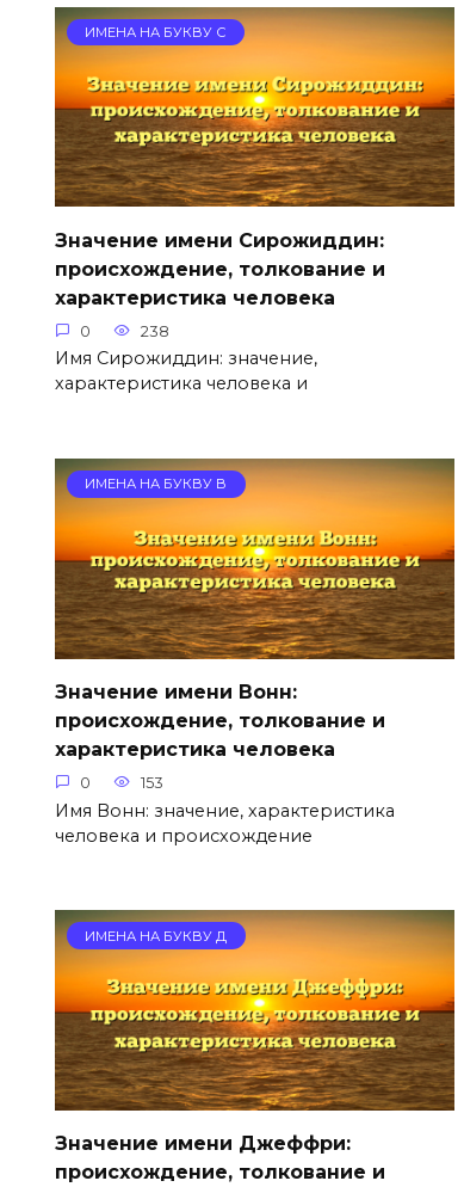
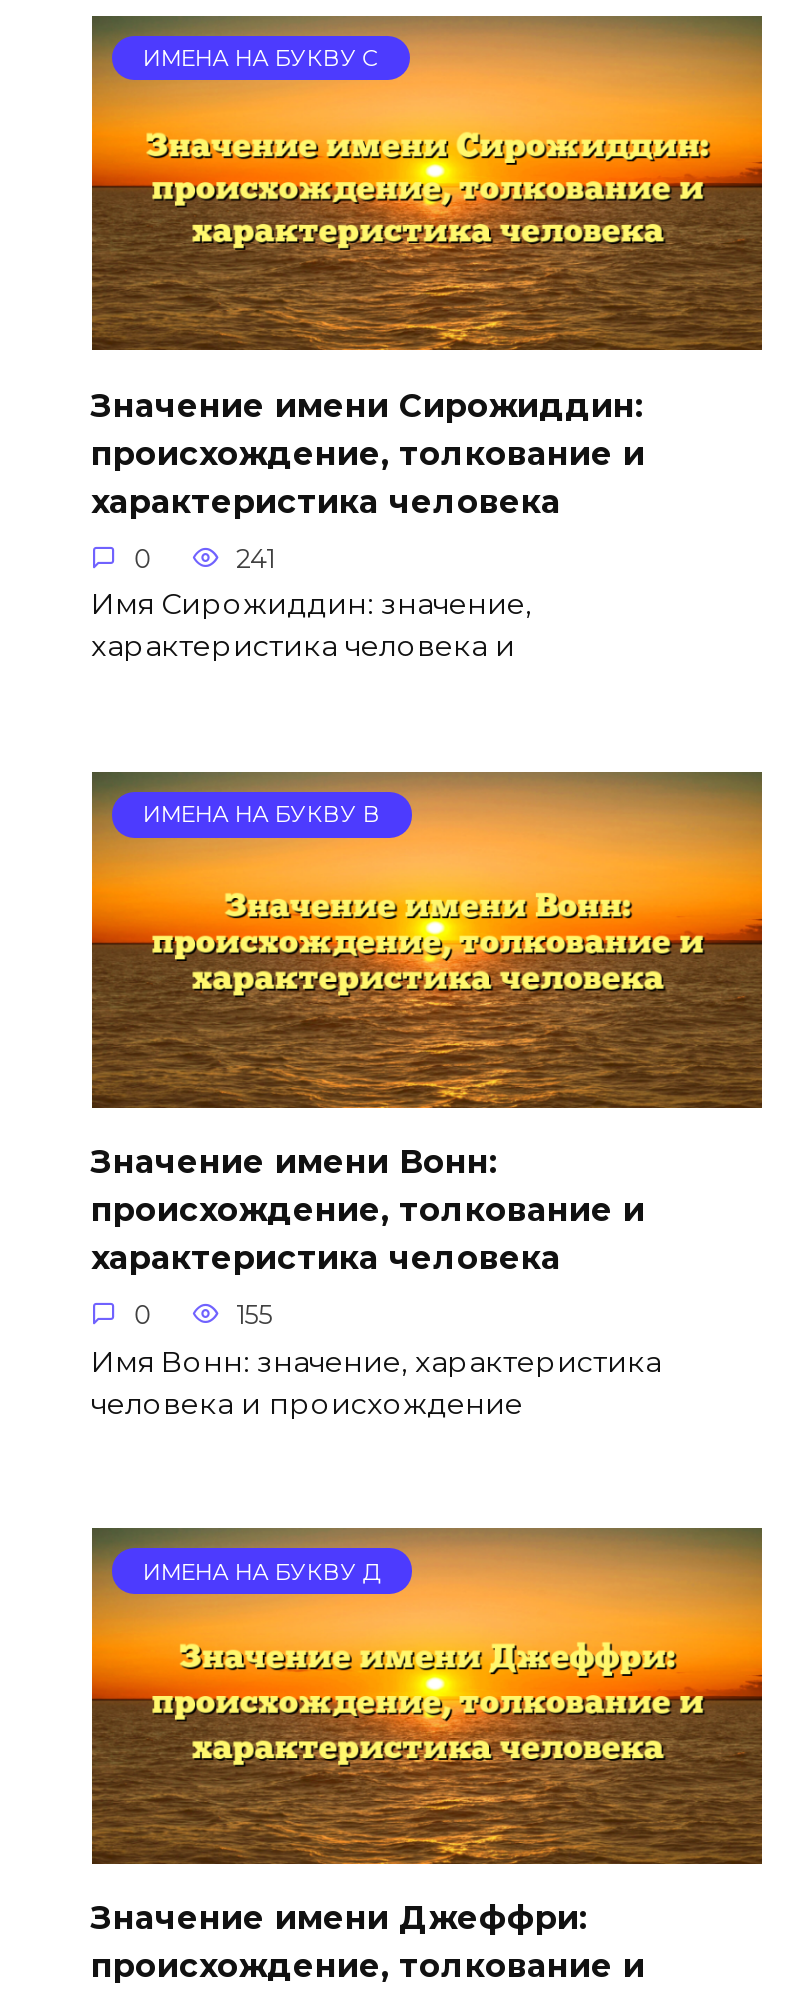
- 238
+ 241

- 153
+ 155
